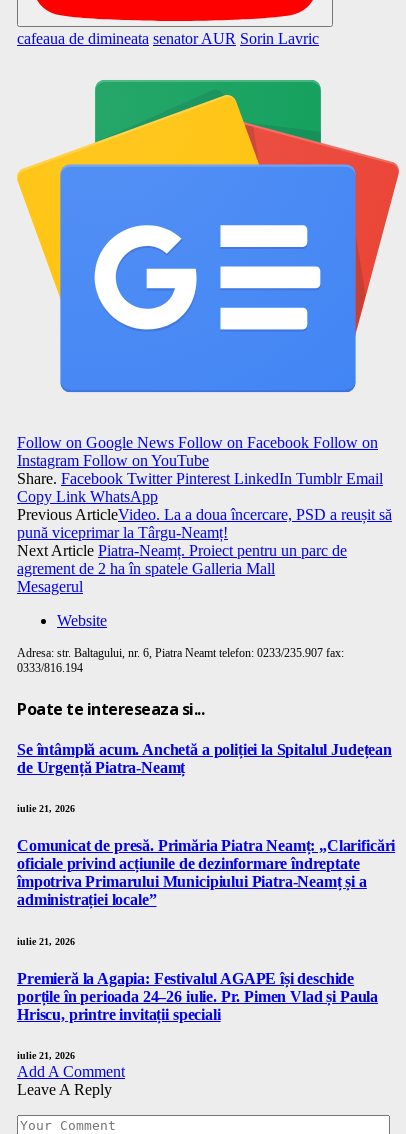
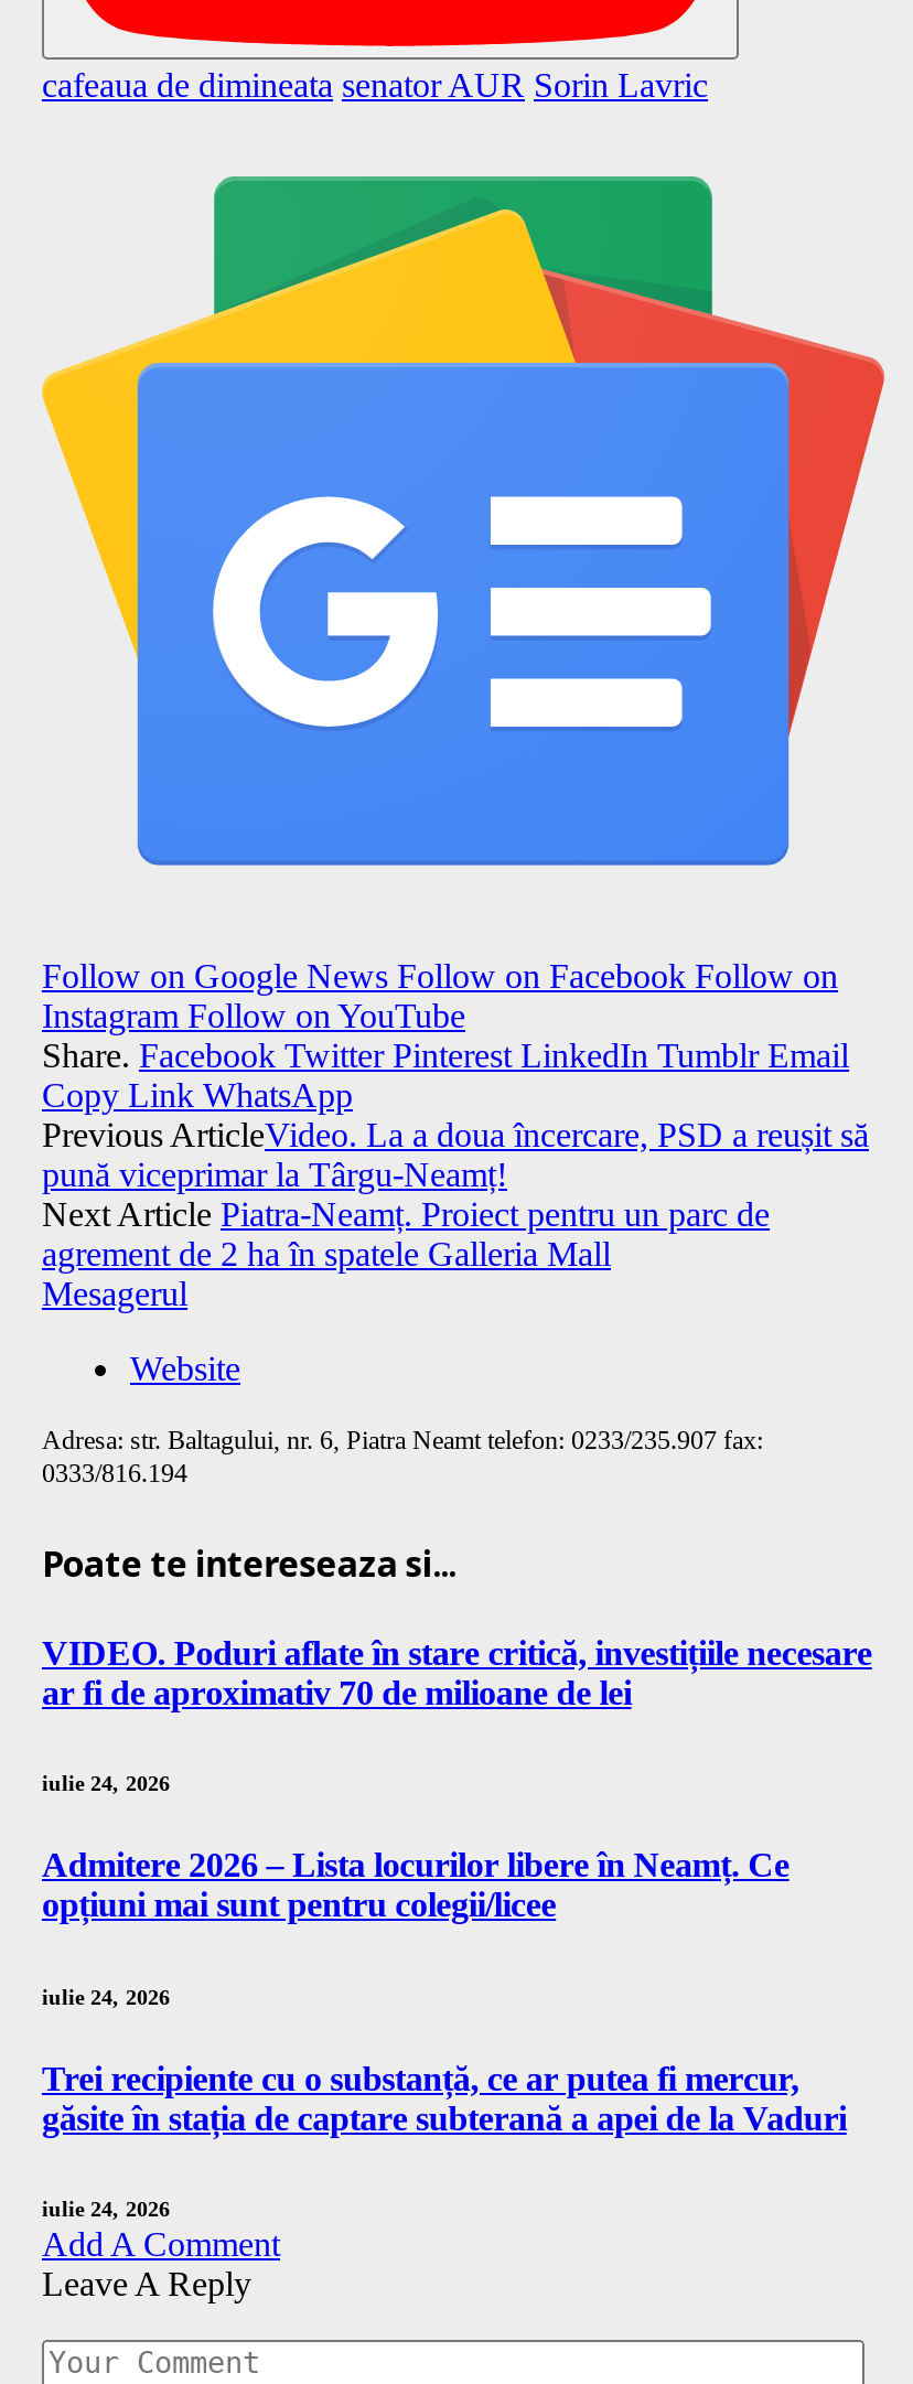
- Se întâmplă acum. Anchetă a poliției la Spitalul Județean
- de Urgență Piatra-Neamț
+ VIDEO. Poduri aflate în stare critică, investițiile necesare
+ ar fi de aproximativ 70 de milioane de lei

- iulie 21, 2026
+ iulie 24, 2026

- Comunicat de presă. Primăria Piatra Neamț: „Clarificări
- oficiale privind acțiunile de dezinformare îndreptate
- împotriva Primarului Municipiului Piatra-Neamț și a
- administrației locale”
+ Admitere 2026 – Lista locurilor libere în Neamț. Ce
+ opțiuni mai sunt pentru colegii/licee

- iulie 21, 2026
+ iulie 24, 2026

- Premieră la Agapia: Festivalul AGAPE își deschide
- porțile în perioada 24–26 iulie. Pr. Pimen Vlad și Paula
- Hriscu, printre invitații speciali
+ Trei recipiente cu o substanță, ce ar putea fi mercur,
+ găsite în stația de captare subterană a apei de la Vaduri

- iulie 21, 2026
+ iulie 24, 2026
